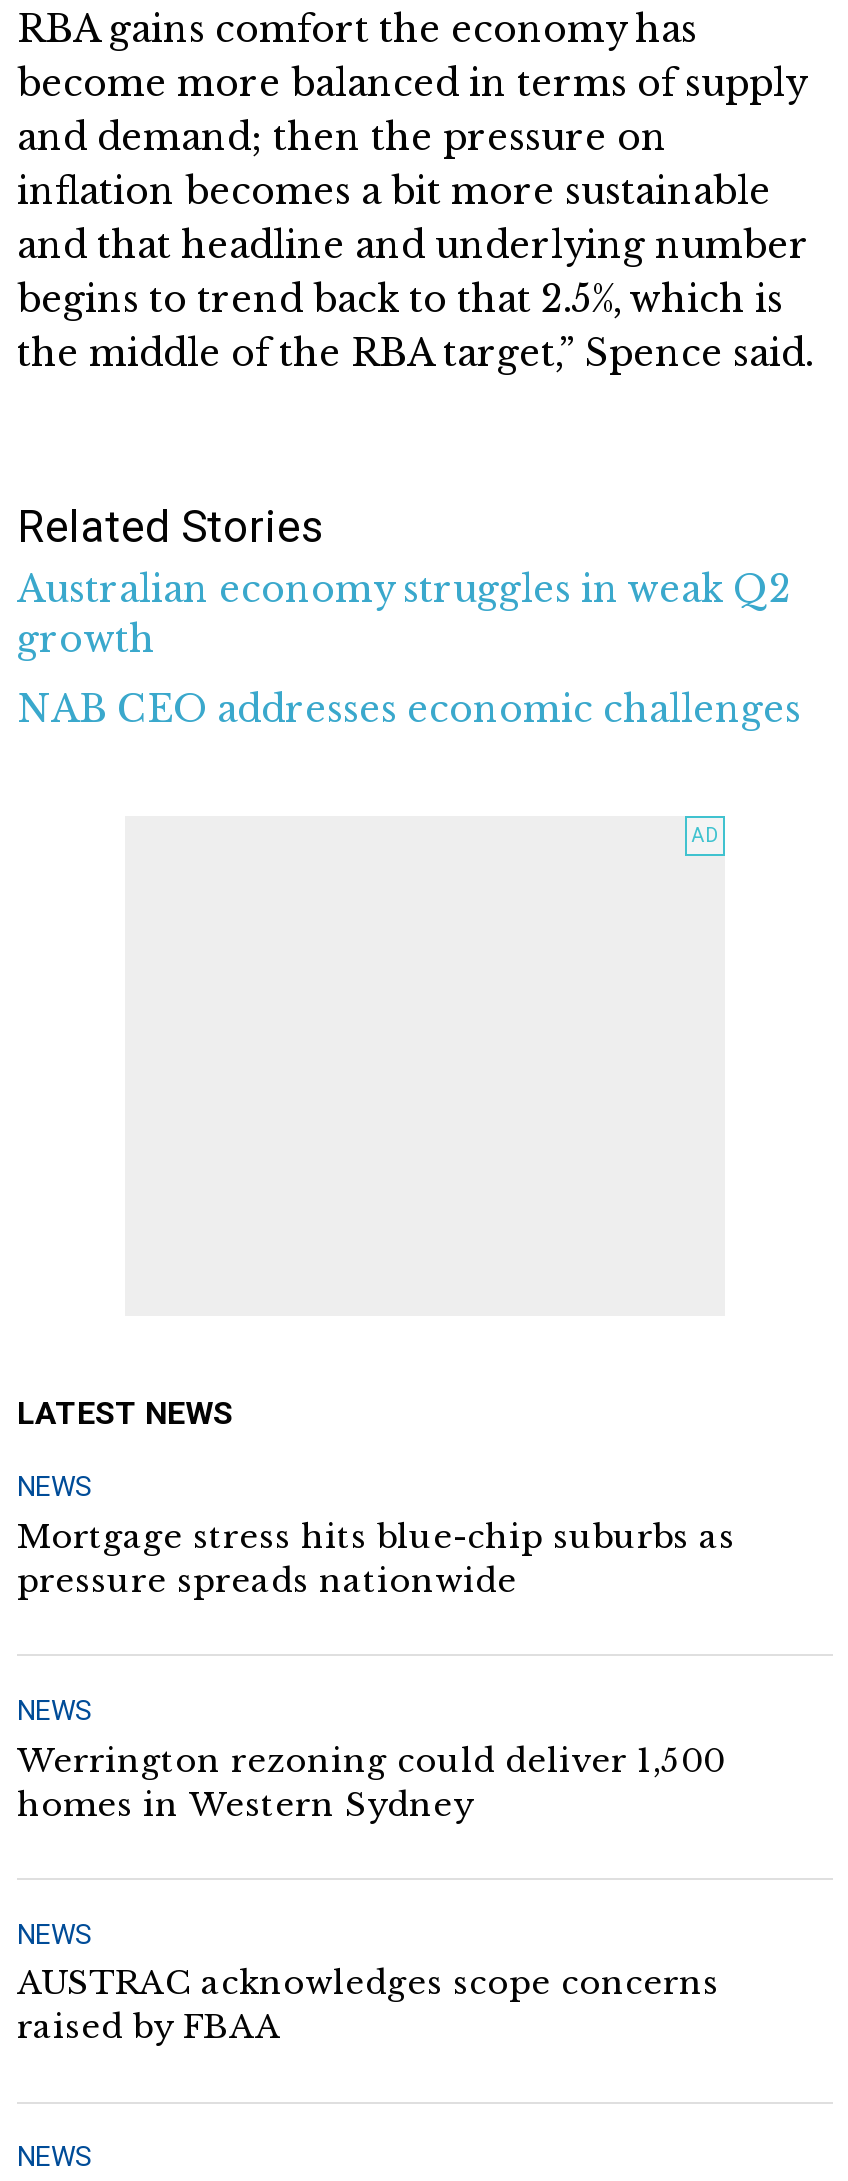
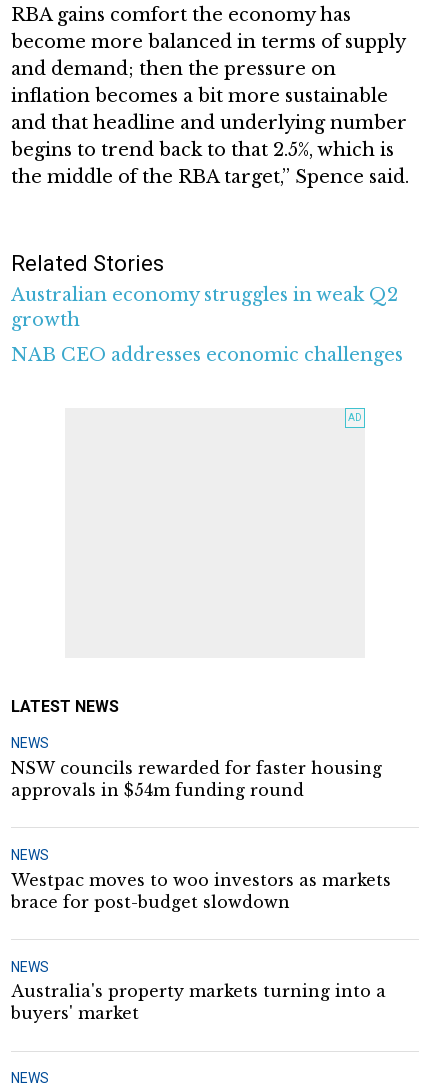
- Mortgage stress hits blue-chip suburbs as
- pressure spreads nationwide
+ NSW councils rewarded for faster housing
+ approvals in $54m funding round

- Werrington rezoning could deliver 1,500
- homes in Western Sydney
+ Westpac moves to woo investors as markets
+ brace for post-budget slowdown

- AUSTRAC acknowledges scope concerns
- raised by FBAA
+ Australia's property markets turning into a
+ buyers' market
